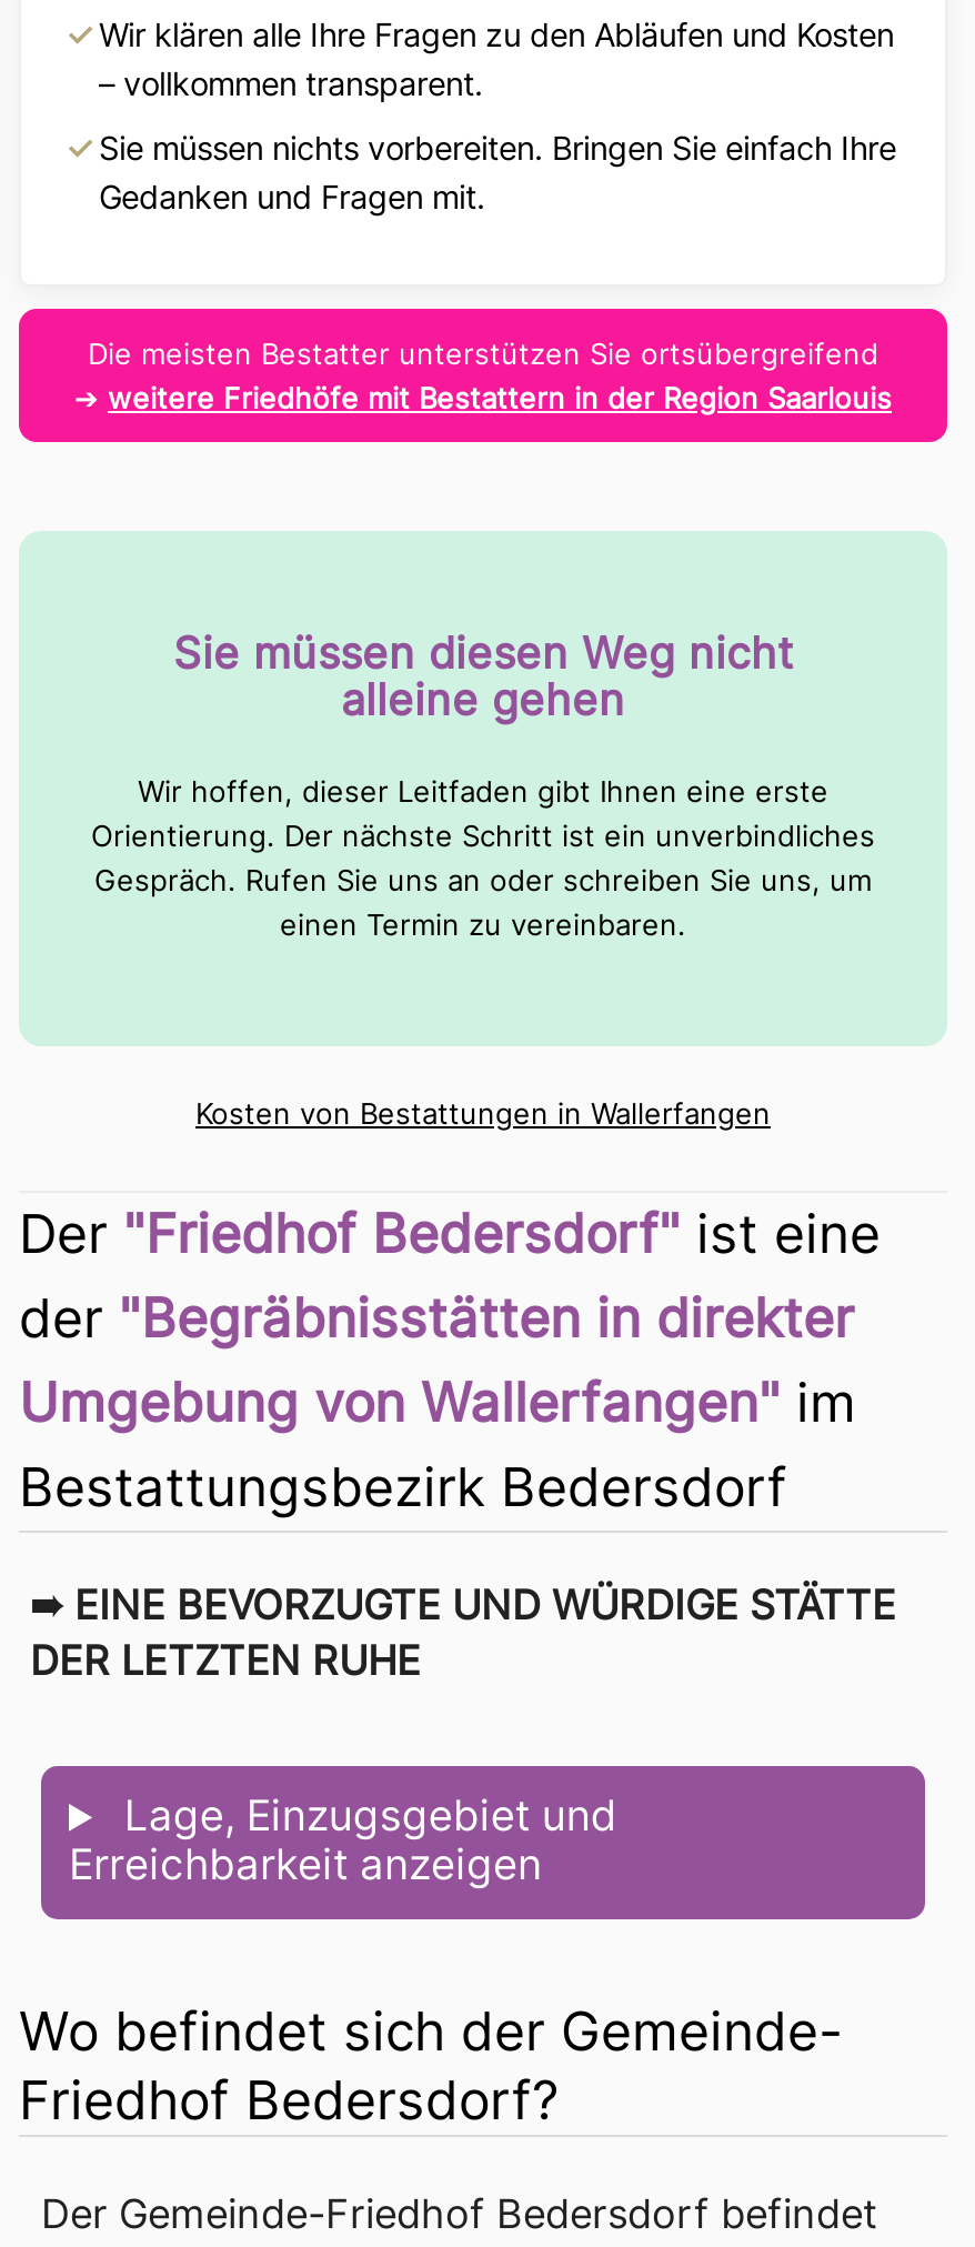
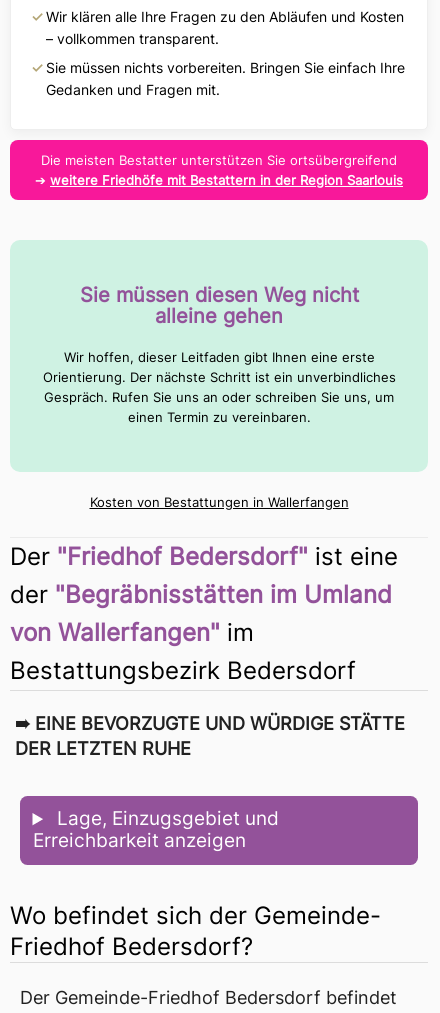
- der "Begräbnisstätten in direkter
- Umgebung von Wallerfangen" im
+ der "Begräbnisstätten im Umland
+ von Wallerfangen" im
